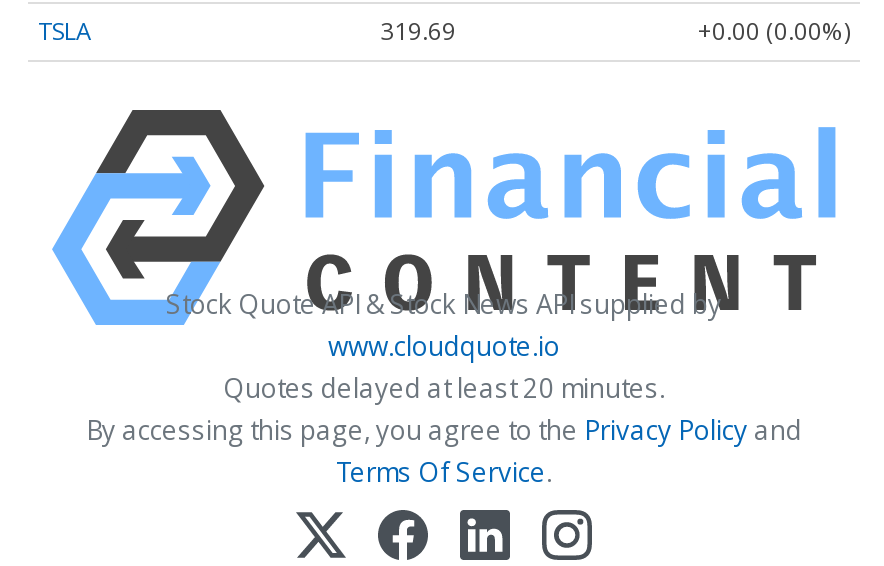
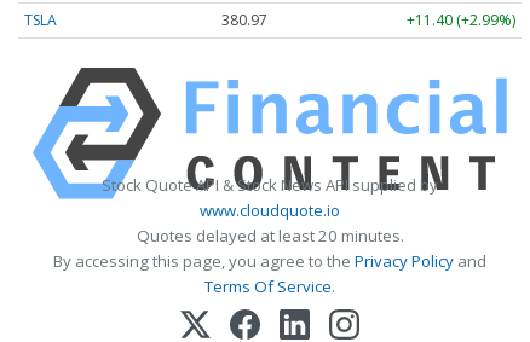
- 319.69
+ 380.97

- +0.00 (0.00%)
+ +11.40 (+2.99%)
